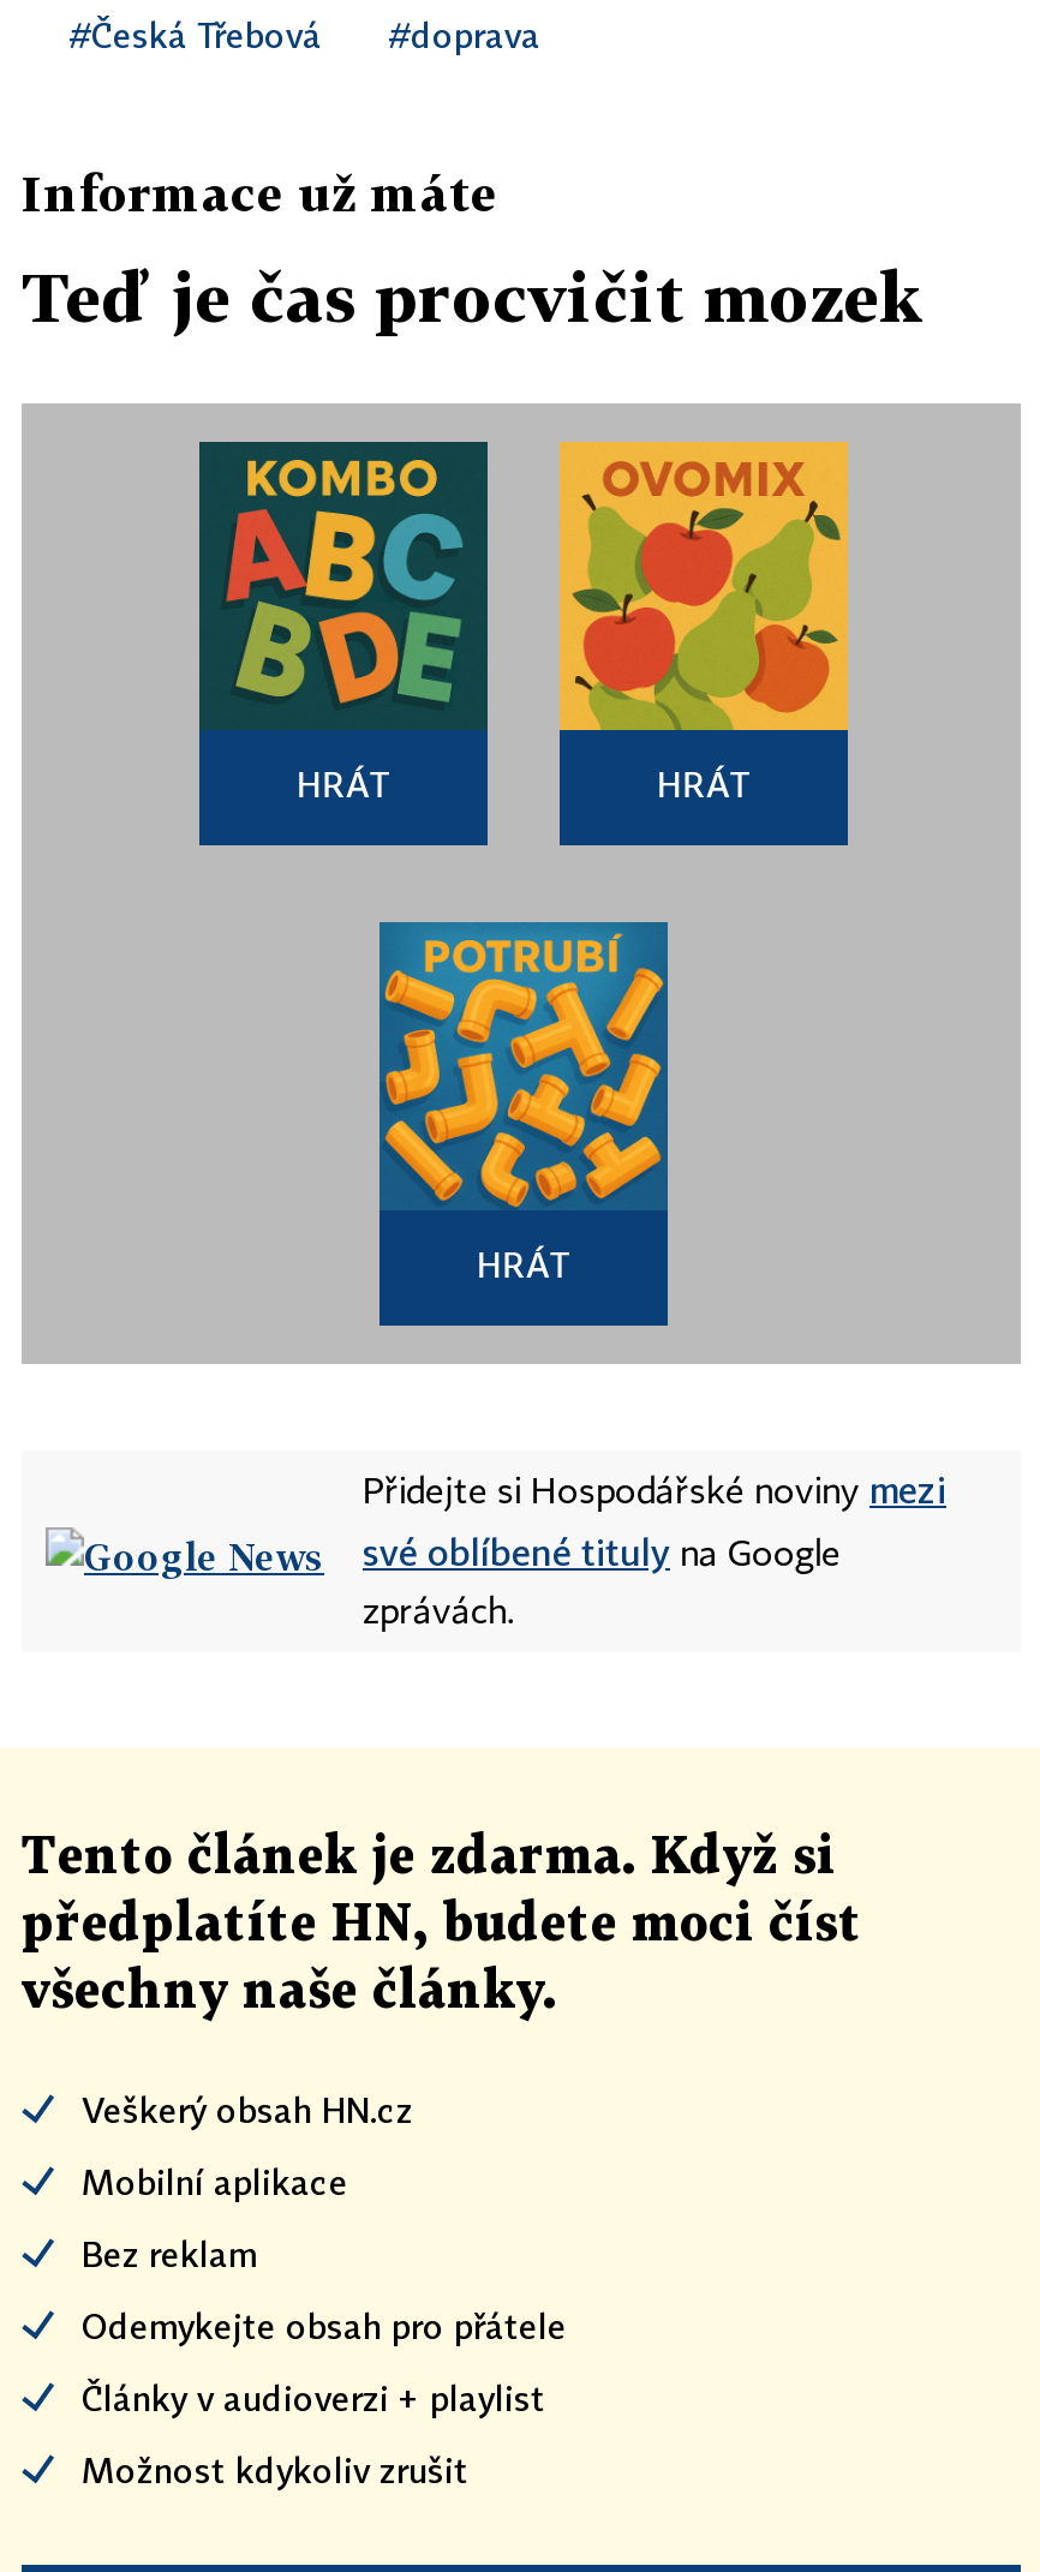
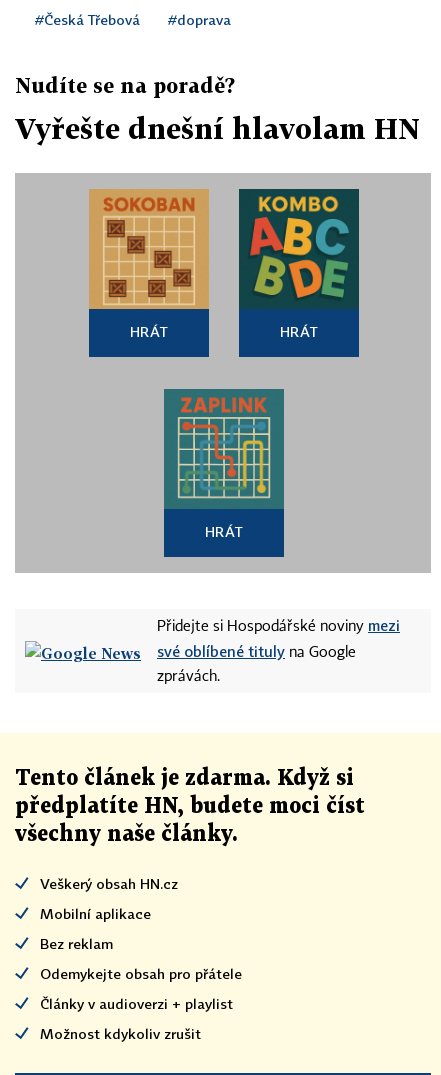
- Informace už máte
+ Nudíte se na poradě?

- Teď je čas procvičit mozek
+ Vyřešte dnešní hlavolam HN

- [image]
+ [image]

- [image]
+ [image]

- [image]
+ [image]
